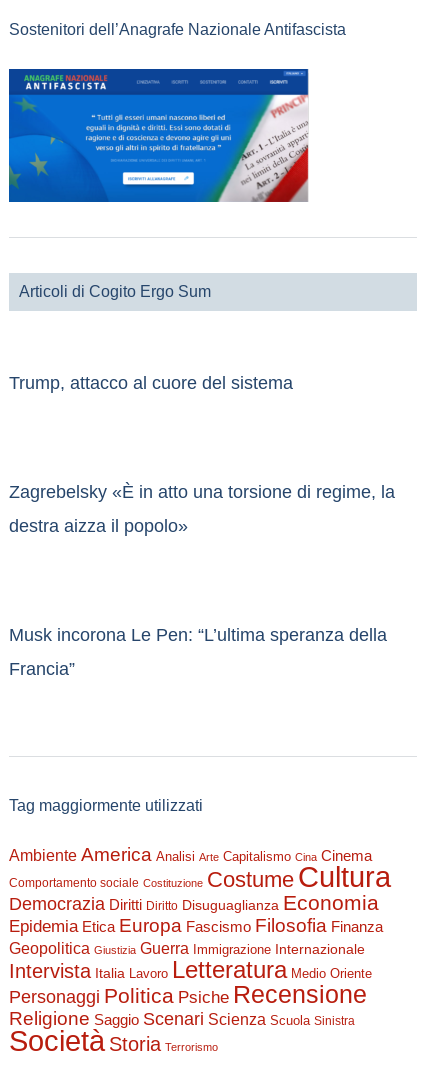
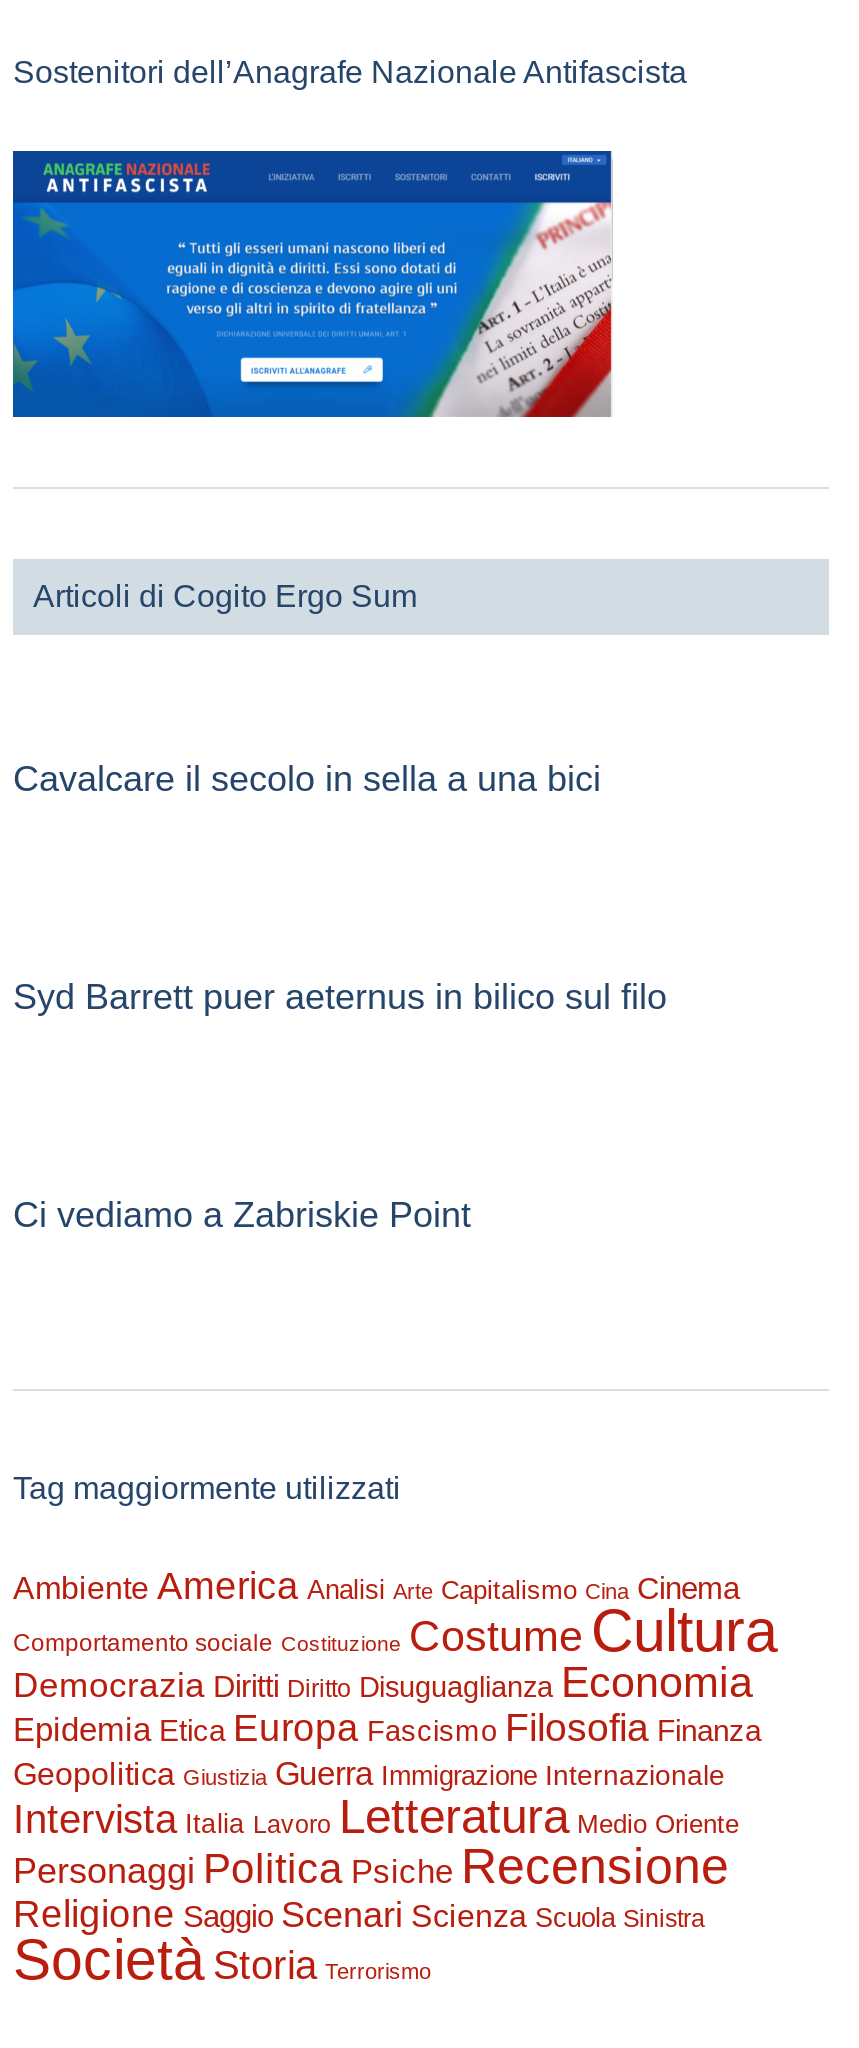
- Trump, attacco al cuore del sistema
+ Cavalcare il secolo in sella a una bici

- Zagrebelsky «È in atto una torsione di regime, la
- destra aizza il popolo»
+ Syd Barrett puer aeternus in bilico sul filo

- Musk incorona Le Pen: “L’ultima speranza della
- Francia”
+ Ci vediamo a Zabriskie Point
